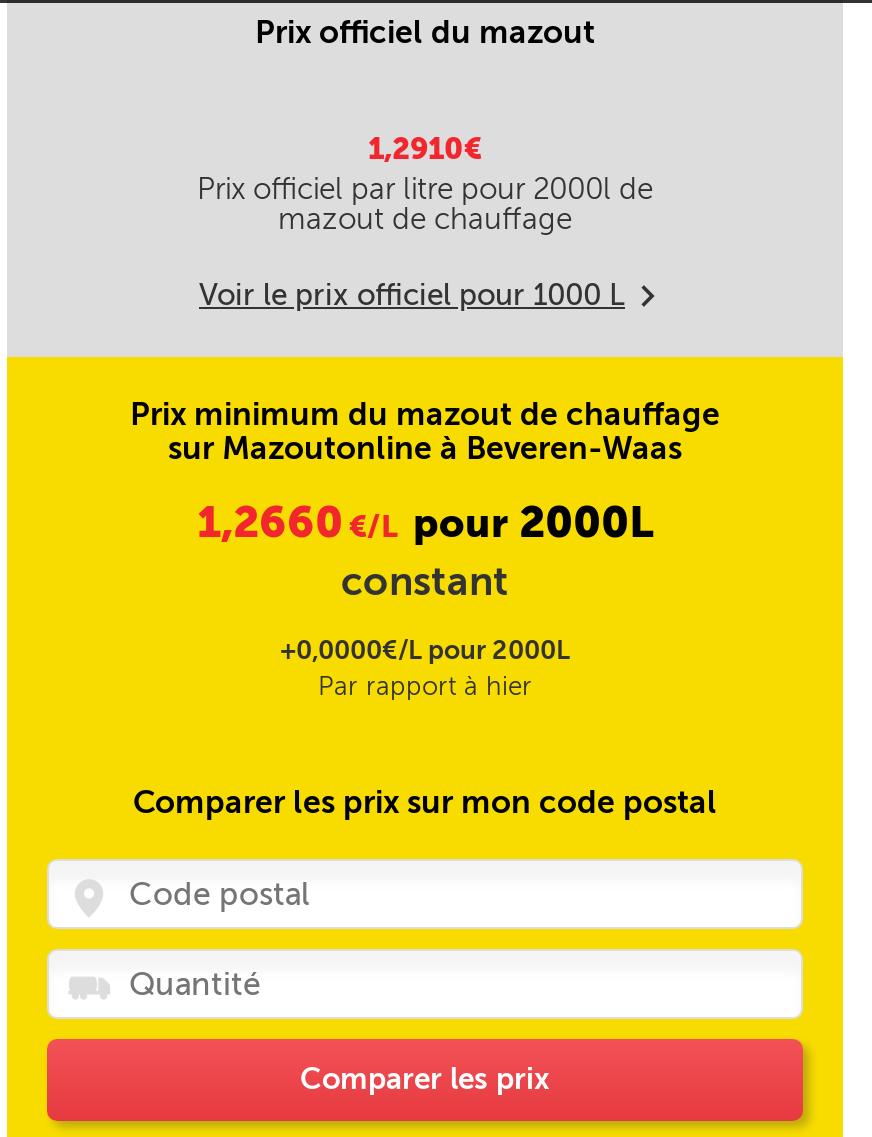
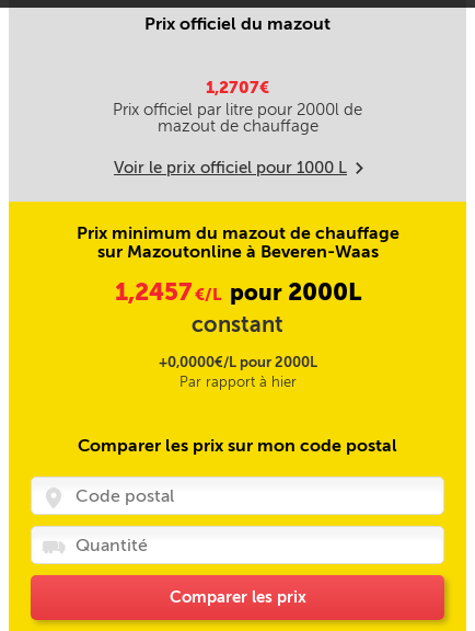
- 1,2910€
+ 1,2707€

- 1,2660€/L pour 2000L
+ 1,2457€/L pour 2000L
